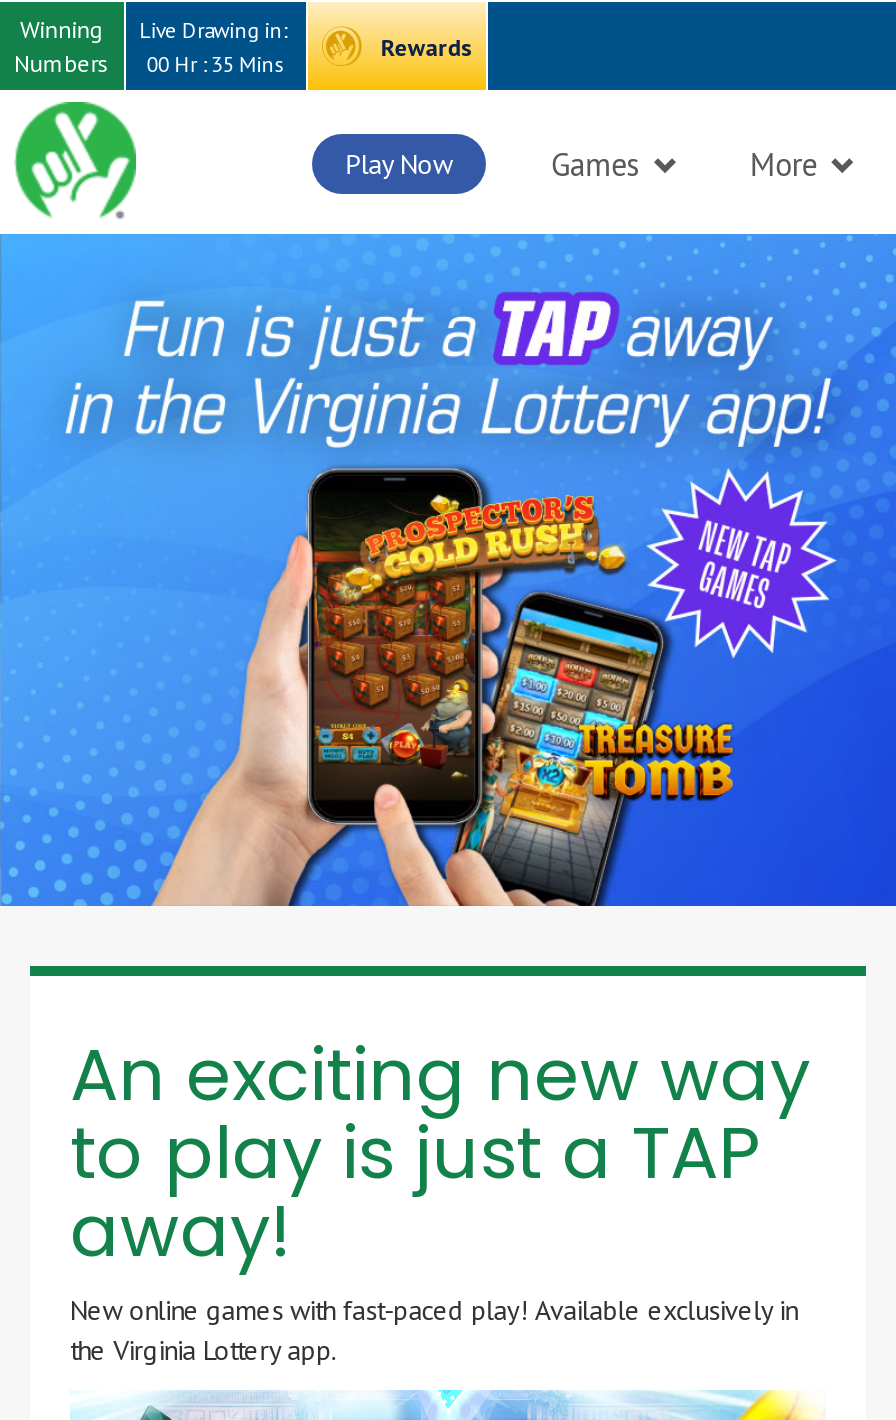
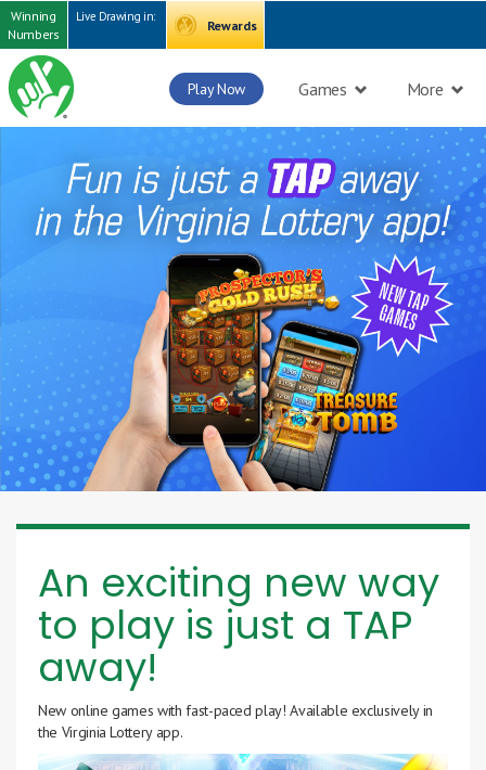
- 00 Hr : 35 Mins
